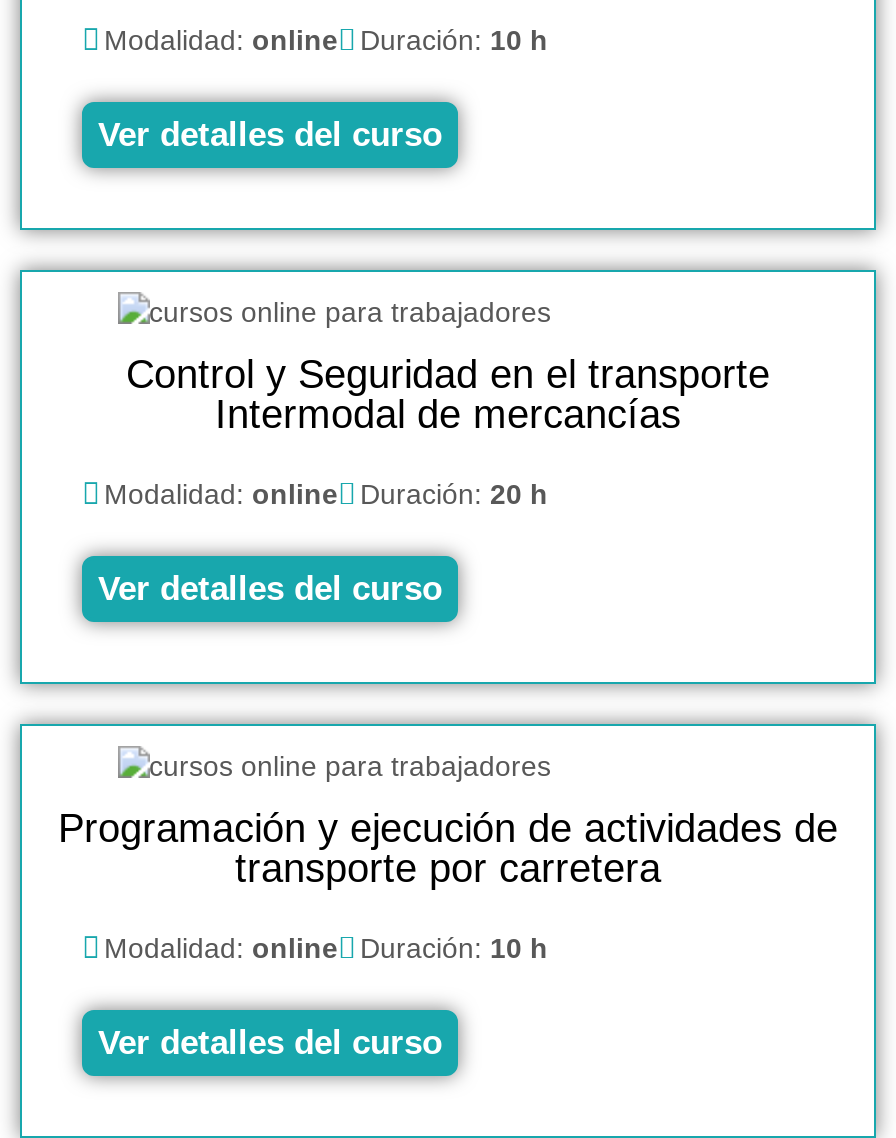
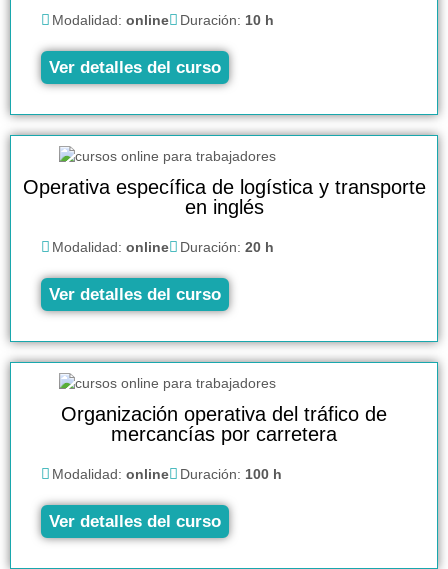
- Control y Seguridad en el transporte
- Intermodal de mercancías
+ Operativa específica de logística y transporte
+ en inglés

- Programación y ejecución de actividades de
- transporte por carretera
+ Organización operativa del tráfico de
+ mercancías por carretera

- Modalidad: online Duración: 10 h
+ Modalidad: online Duración: 100 h
